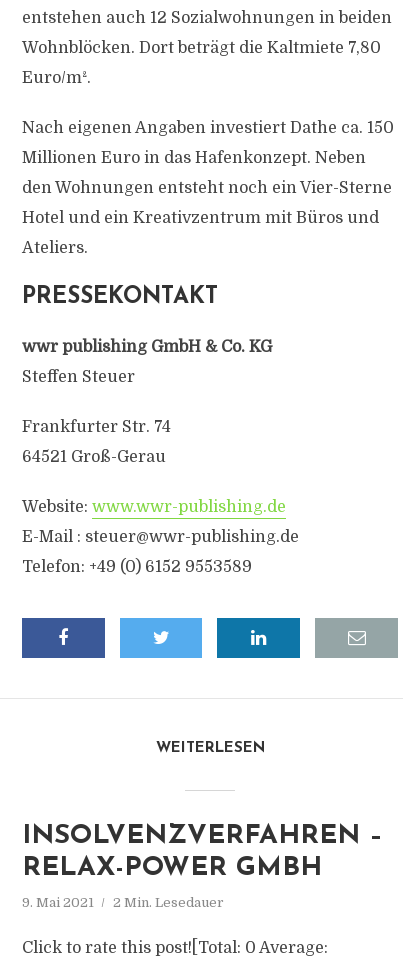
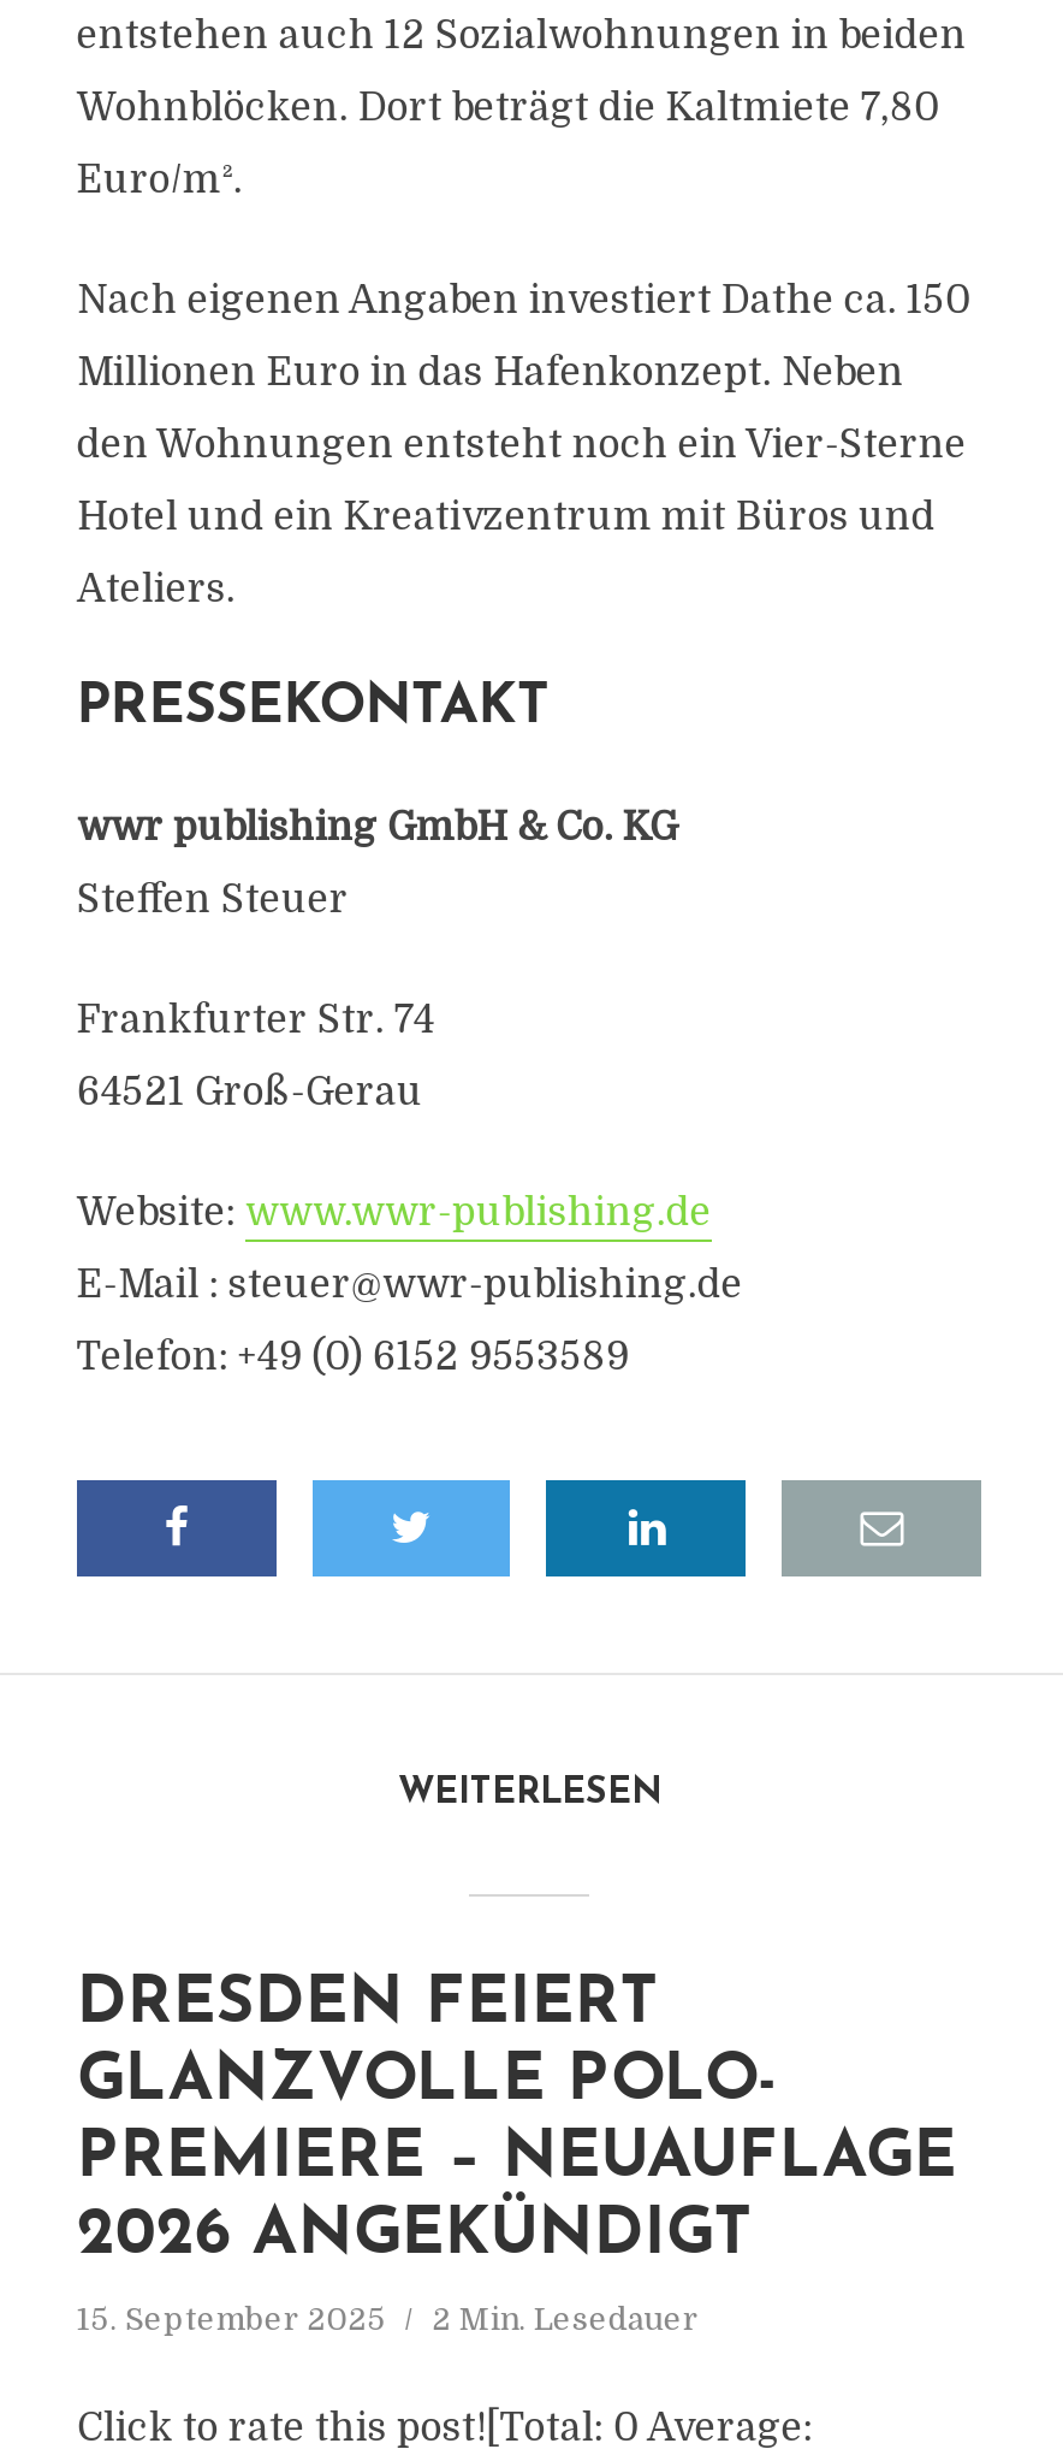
- INSOLVENZVERFAHREN –
- RELAX-POWER GMBH
+ DRESDEN FEIERT
+ GLANZVOLLE POLO-
+ PREMIERE – NEUAUFLAGE
+ 2026 ANGEKÜNDIGT

- 9. Mai 2021 2 Min. Lesedauer
+ 15. September 2025 2 Min. Lesedauer
